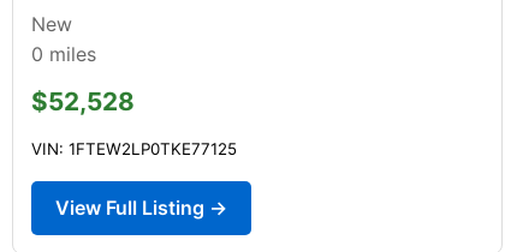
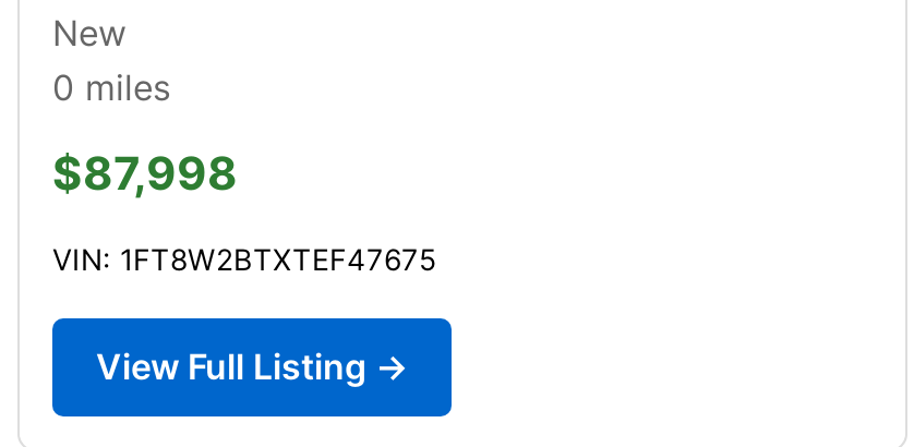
- $52,528
+ $87,998

- VIN: 1FTEW2LP0TKE77125
+ VIN: 1FT8W2BTXTEF47675
